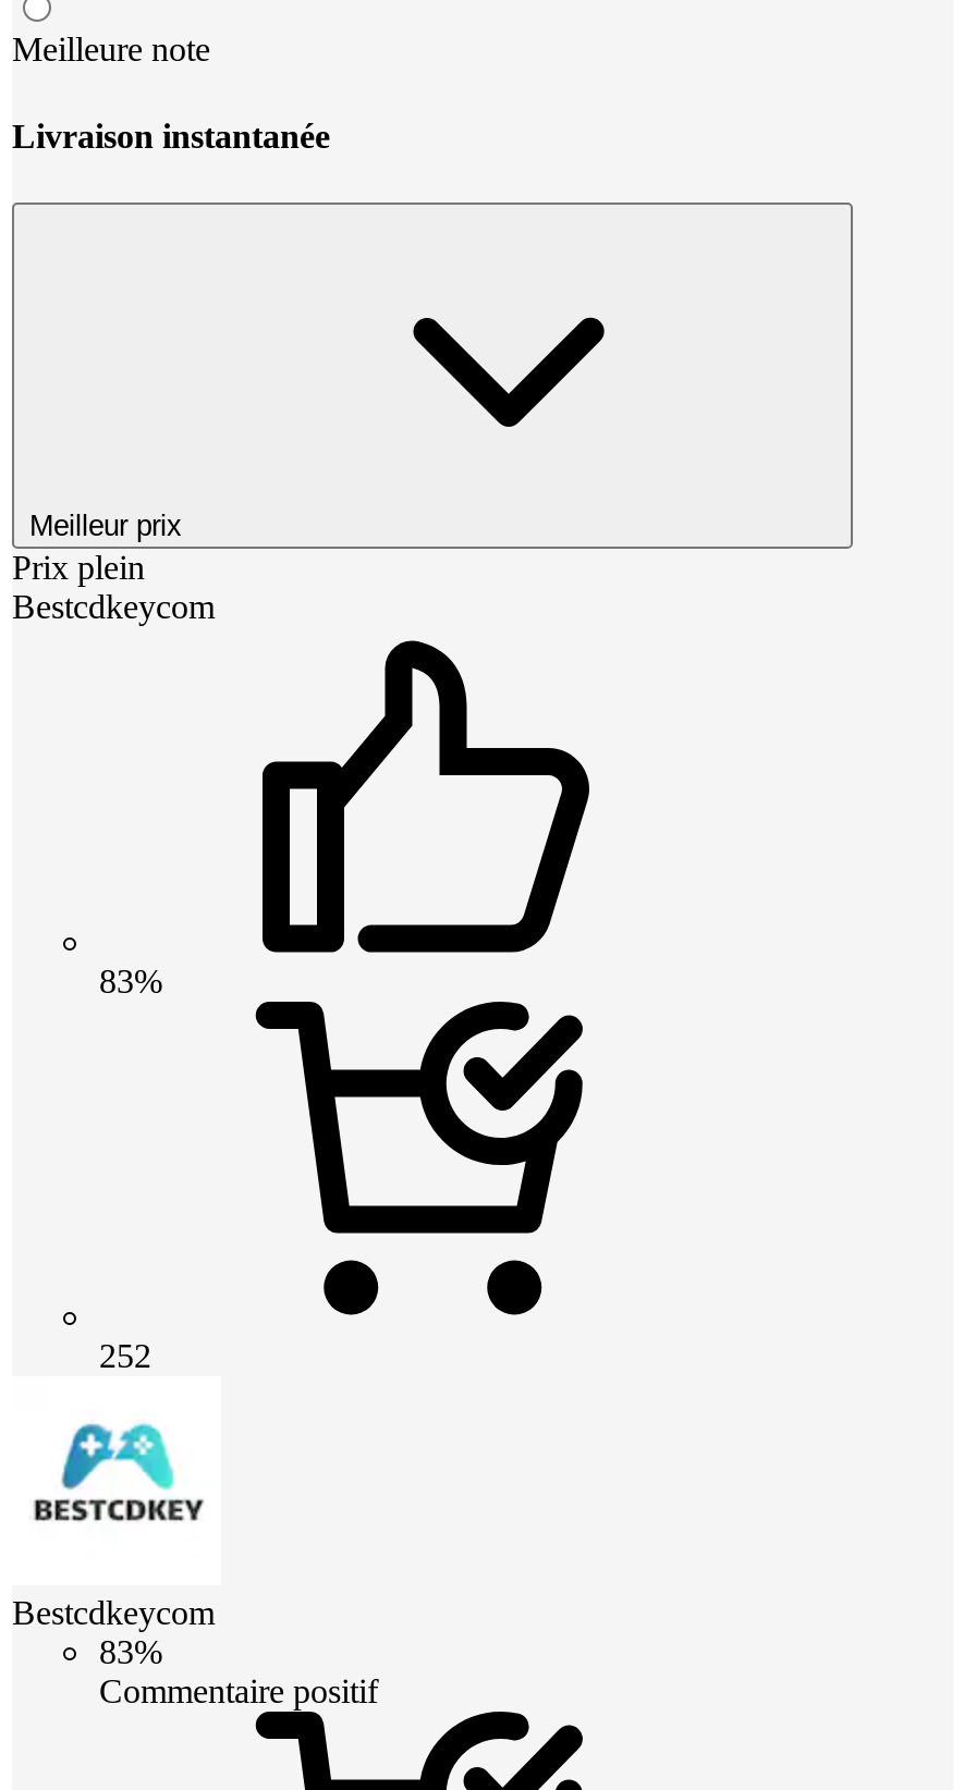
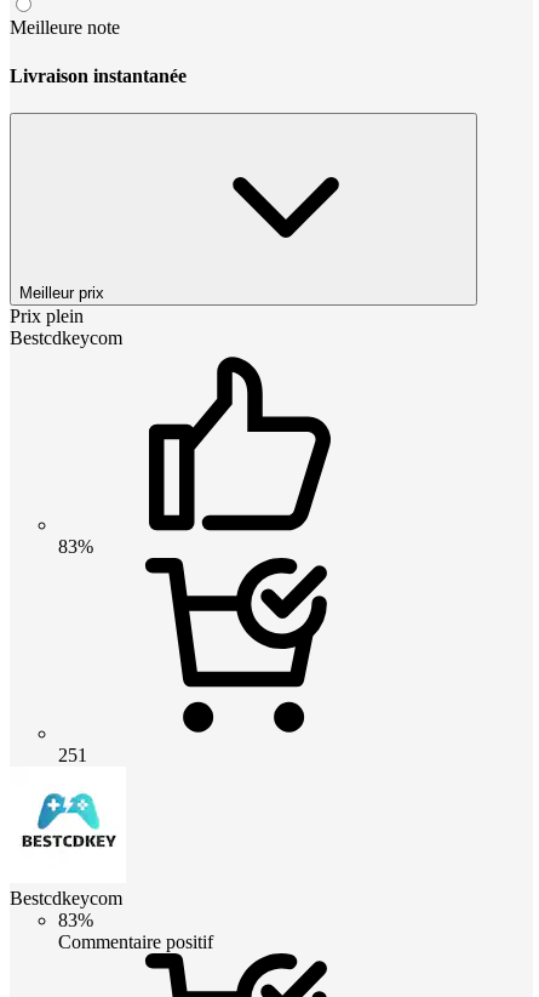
- 252
+ 251
